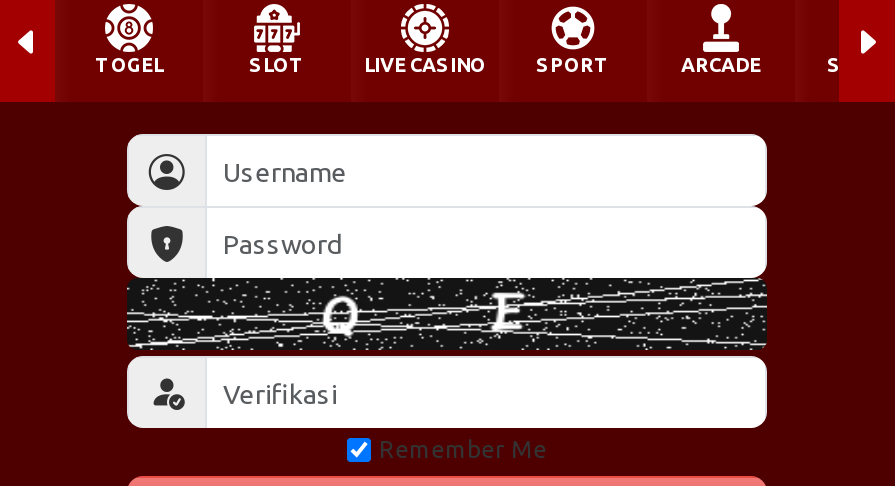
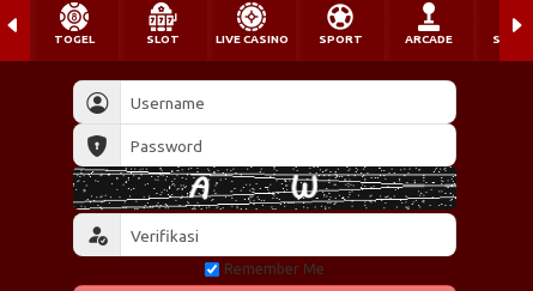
- [image]
+ [image]
